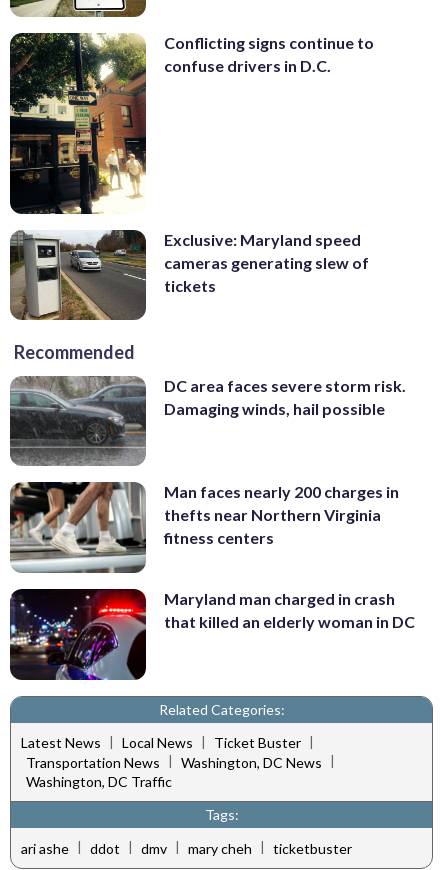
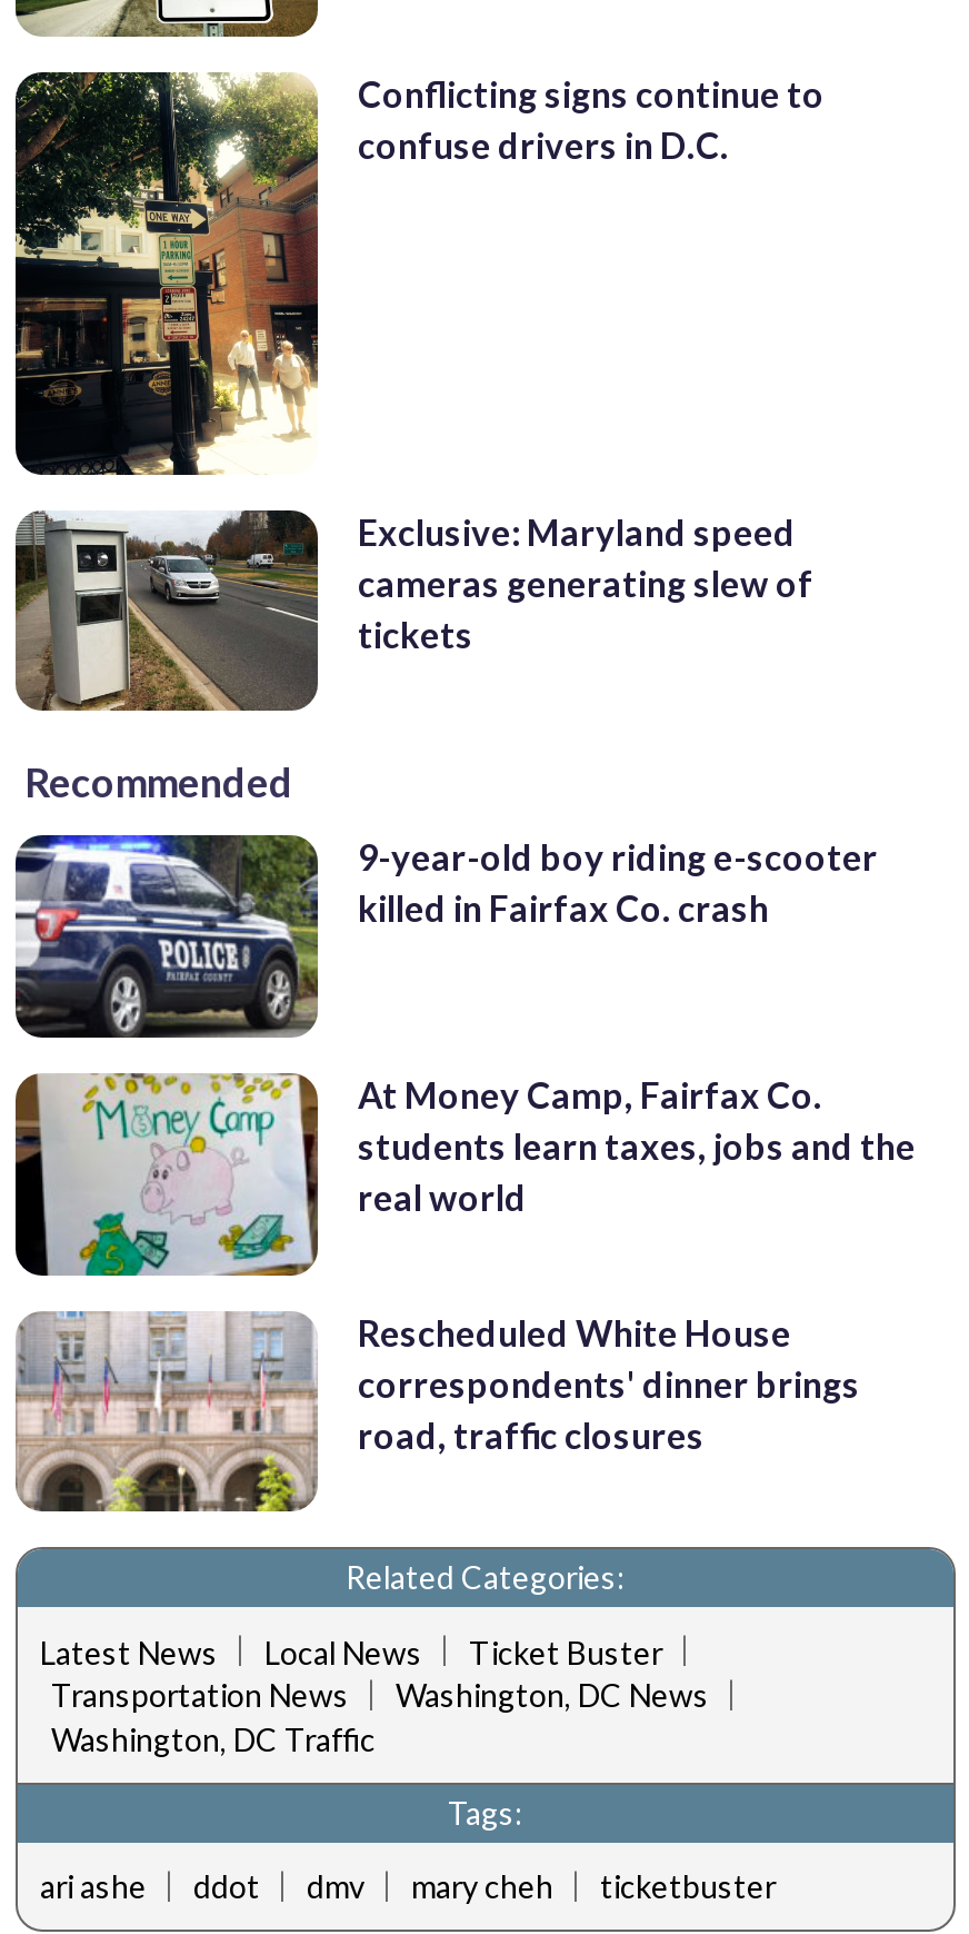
- [image]
- DC area faces severe storm risk.
- Damaging winds, hail possible
+ [image]
+ 9-year-old boy riding e-scooter
+ killed in Fairfax Co. crash

- [image]
- Man faces nearly 200 charges in
- thefts near Northern Virginia
- fitness centers
+ [image]
+ At Money Camp, Fairfax Co.
+ students learn taxes, jobs and the
+ real world

- [image]
- Maryland man charged in crash
- that killed an elderly woman in DC
+ [image]
+ Rescheduled White House
+ correspondents' dinner brings
+ road, traffic closures
